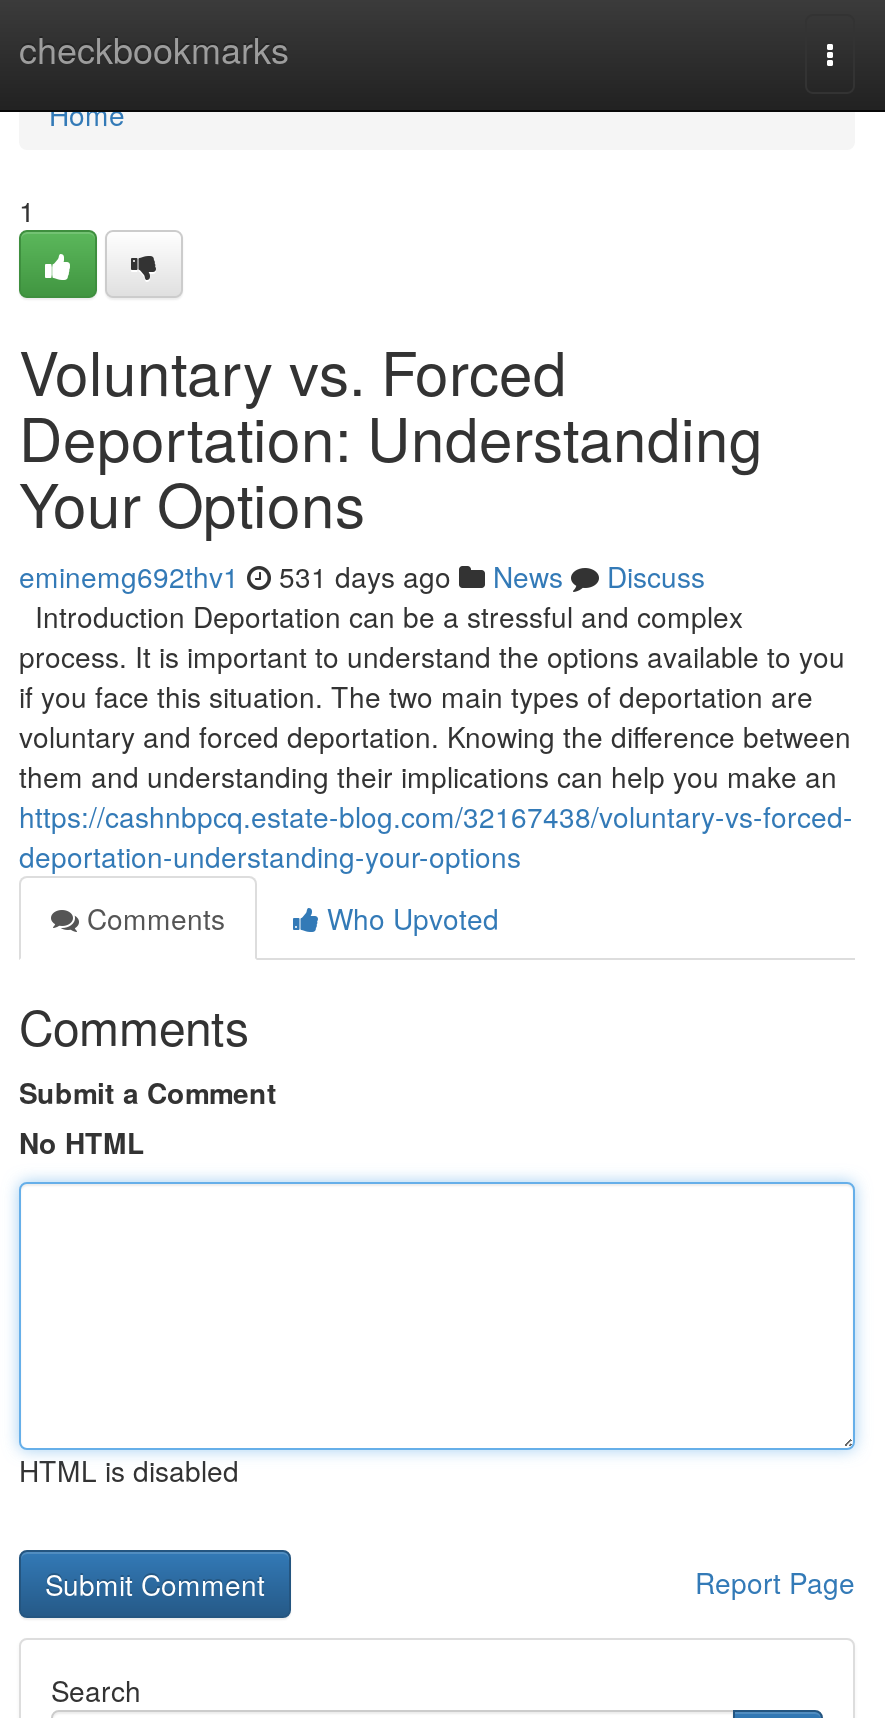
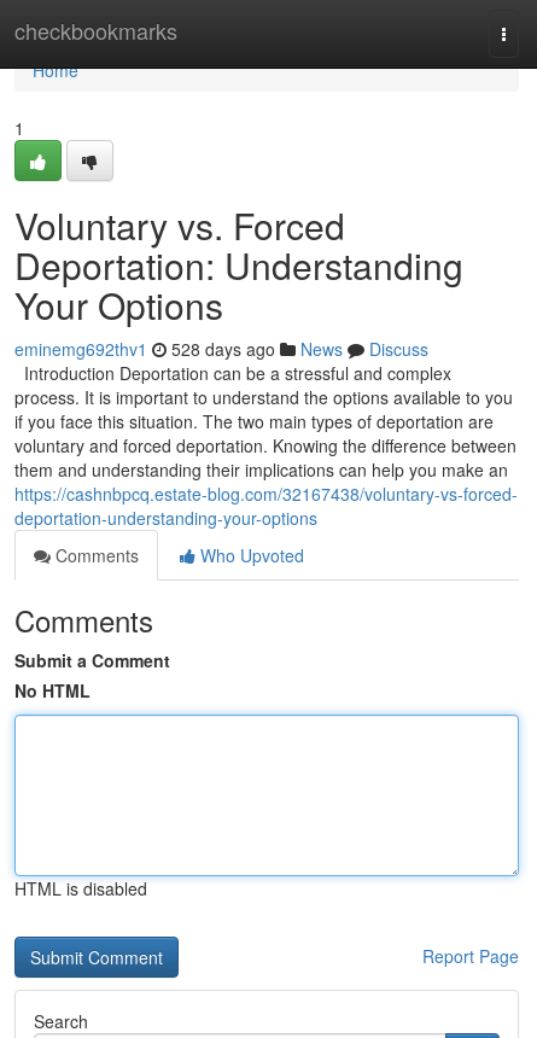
- eminemg692thv1 531 days ago News Discuss
+ eminemg692thv1 528 days ago News Discuss
